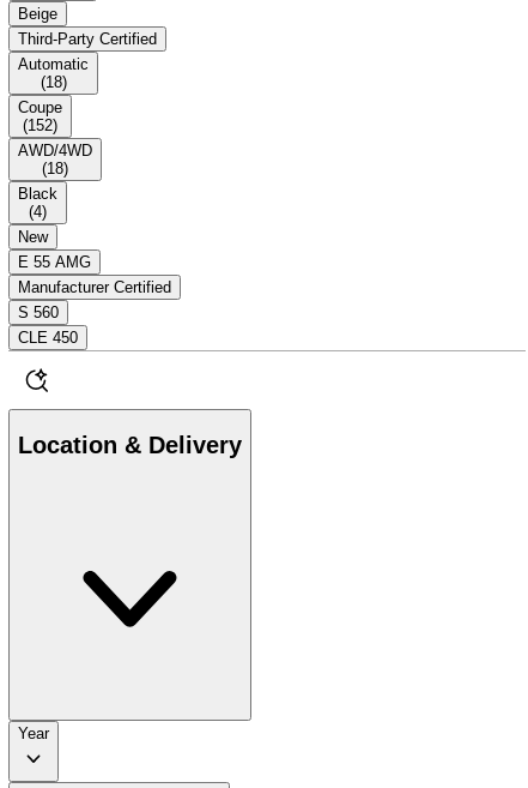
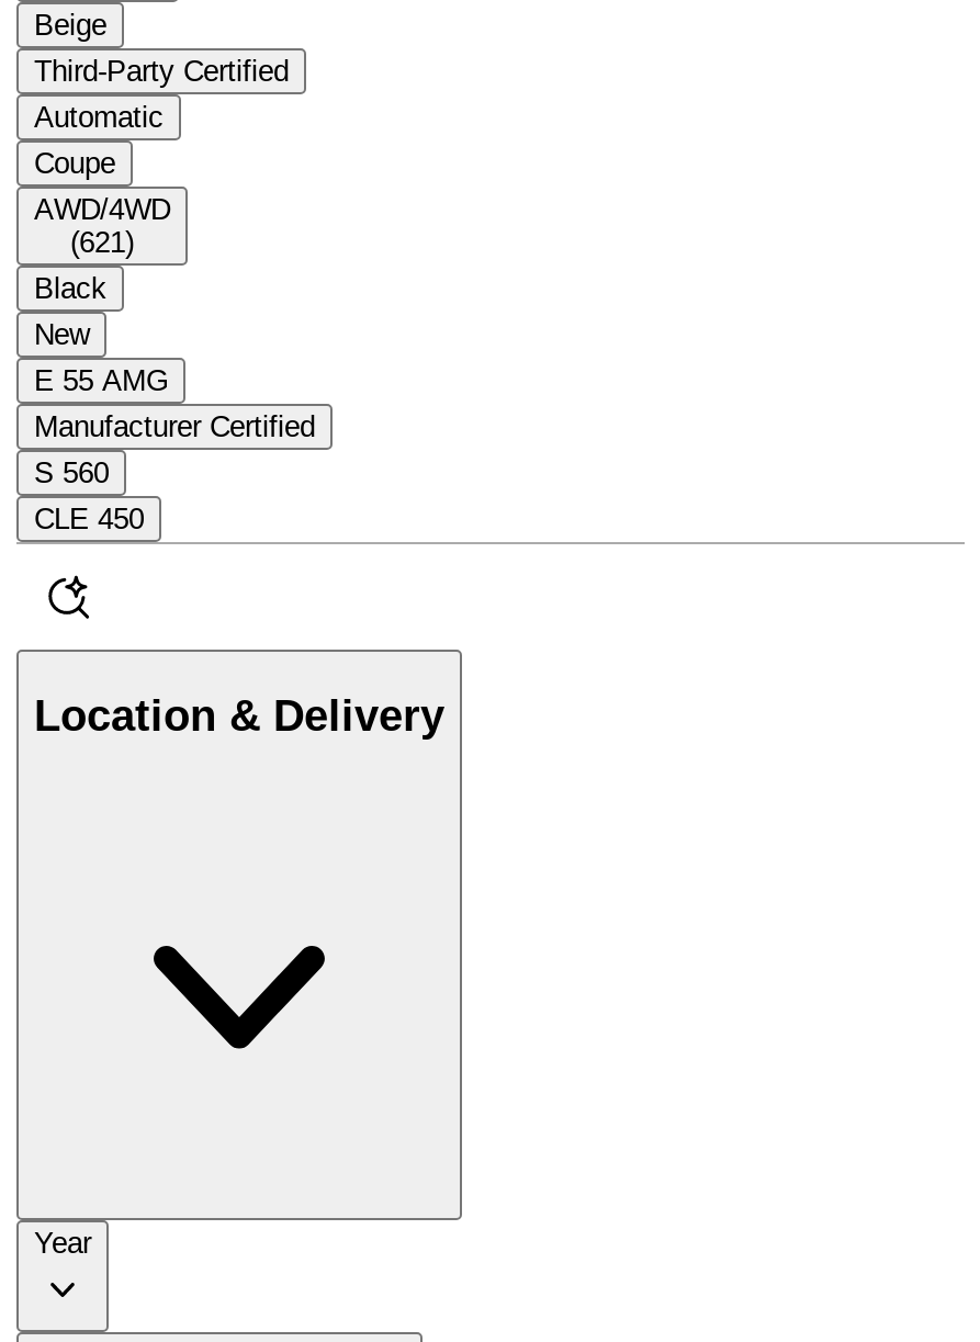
- (18)

- (152)

- (18)
+ (621)

- (4)
